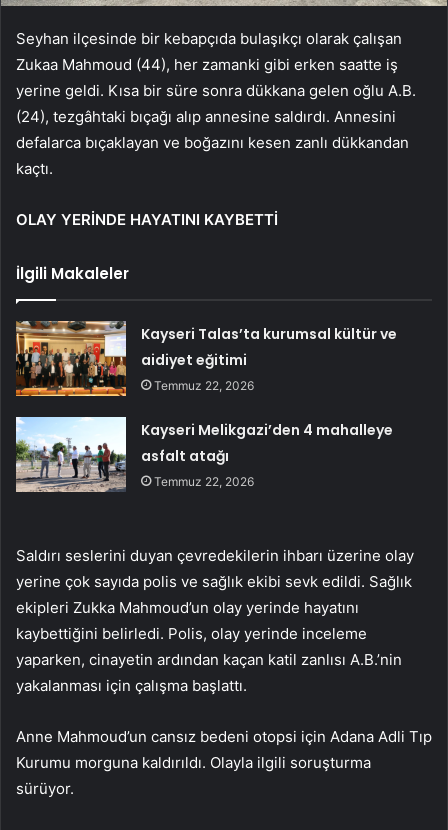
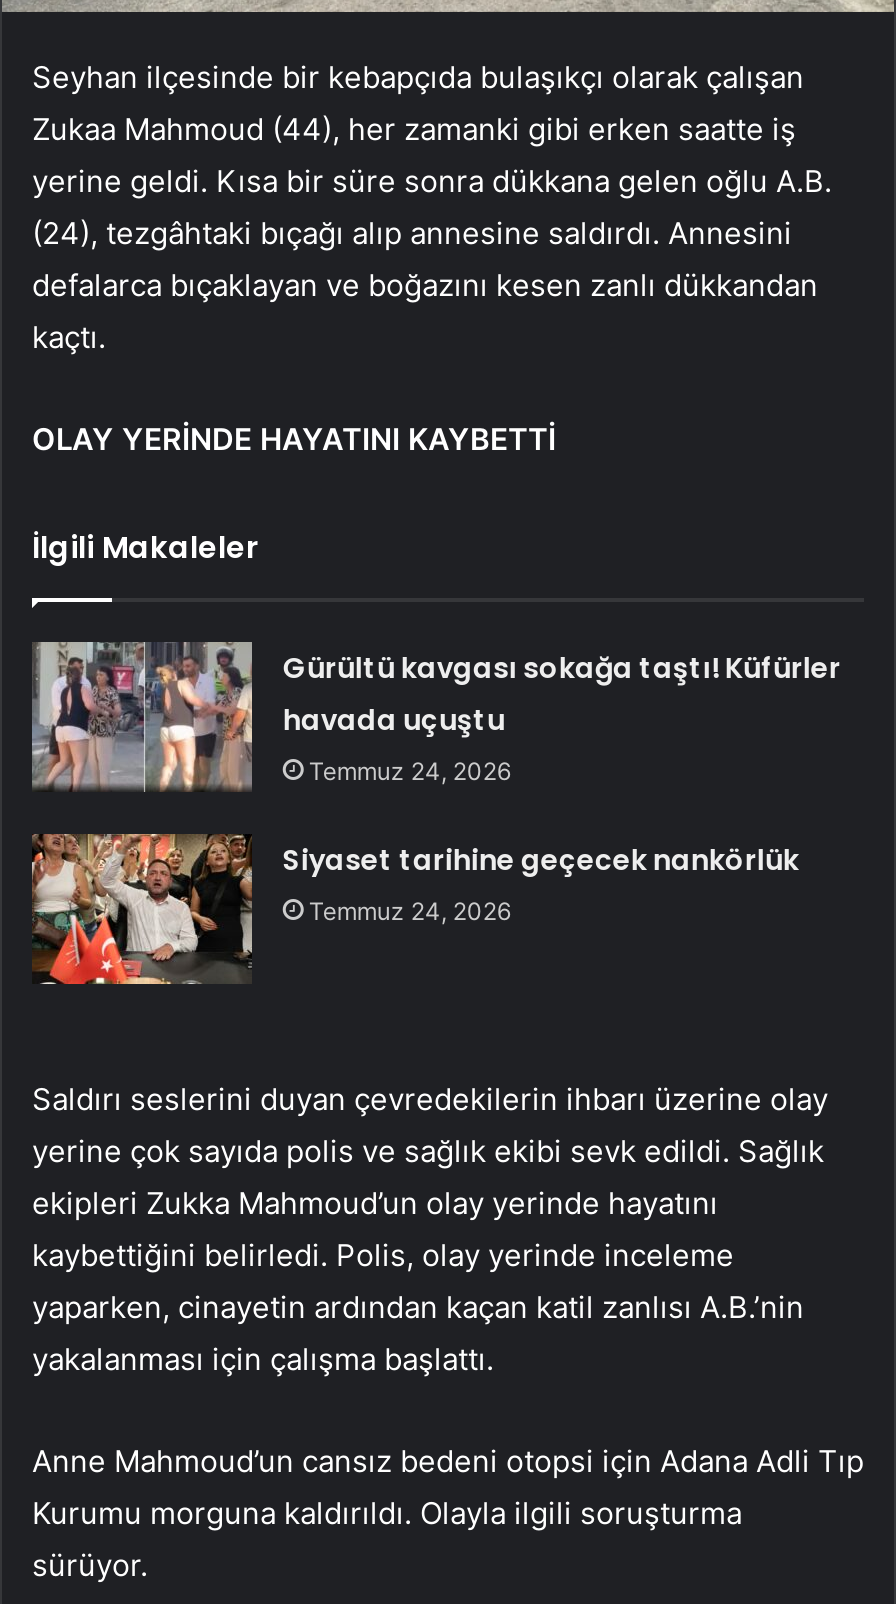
- [image]
- Kayseri Talas’ta kurumsal kültür ve
- aidiyet eğitimi
- Temmuz 22, 2026
+ [image]
+ Gürültü kavgası sokağa taştı! Küfürler
+ havada uçuştu
+ Temmuz 24, 2026

- [image]
- Kayseri Melikgazi’den 4 mahalleye
- asfalt atağı
- Temmuz 22, 2026
+ [image]
+ Siyaset tarihine geçecek nankörlük
+ Temmuz 24, 2026
